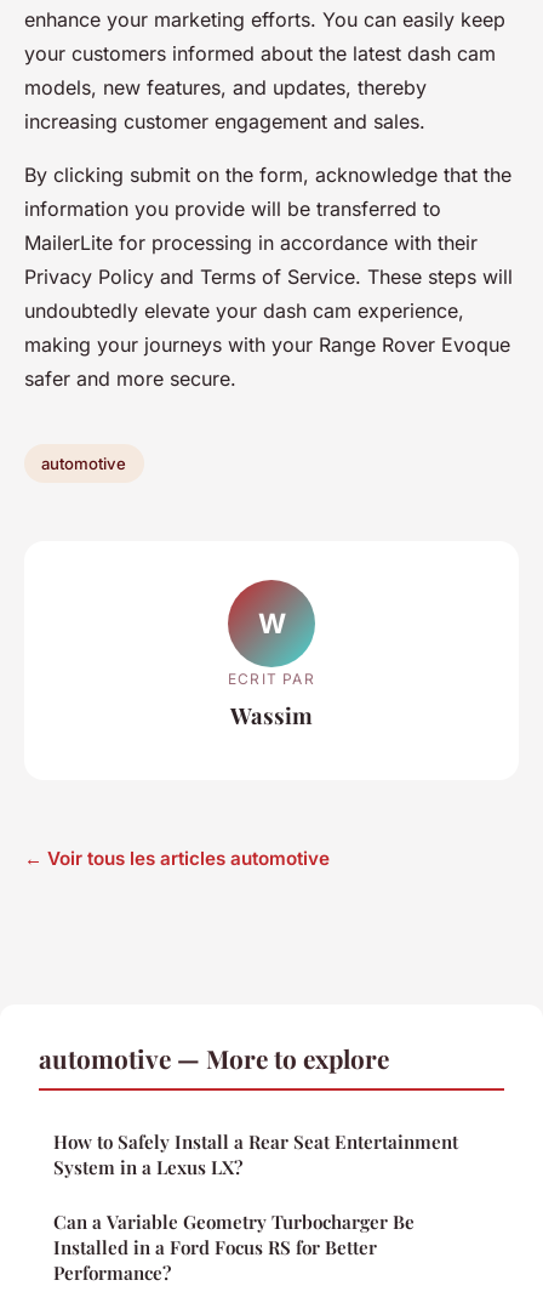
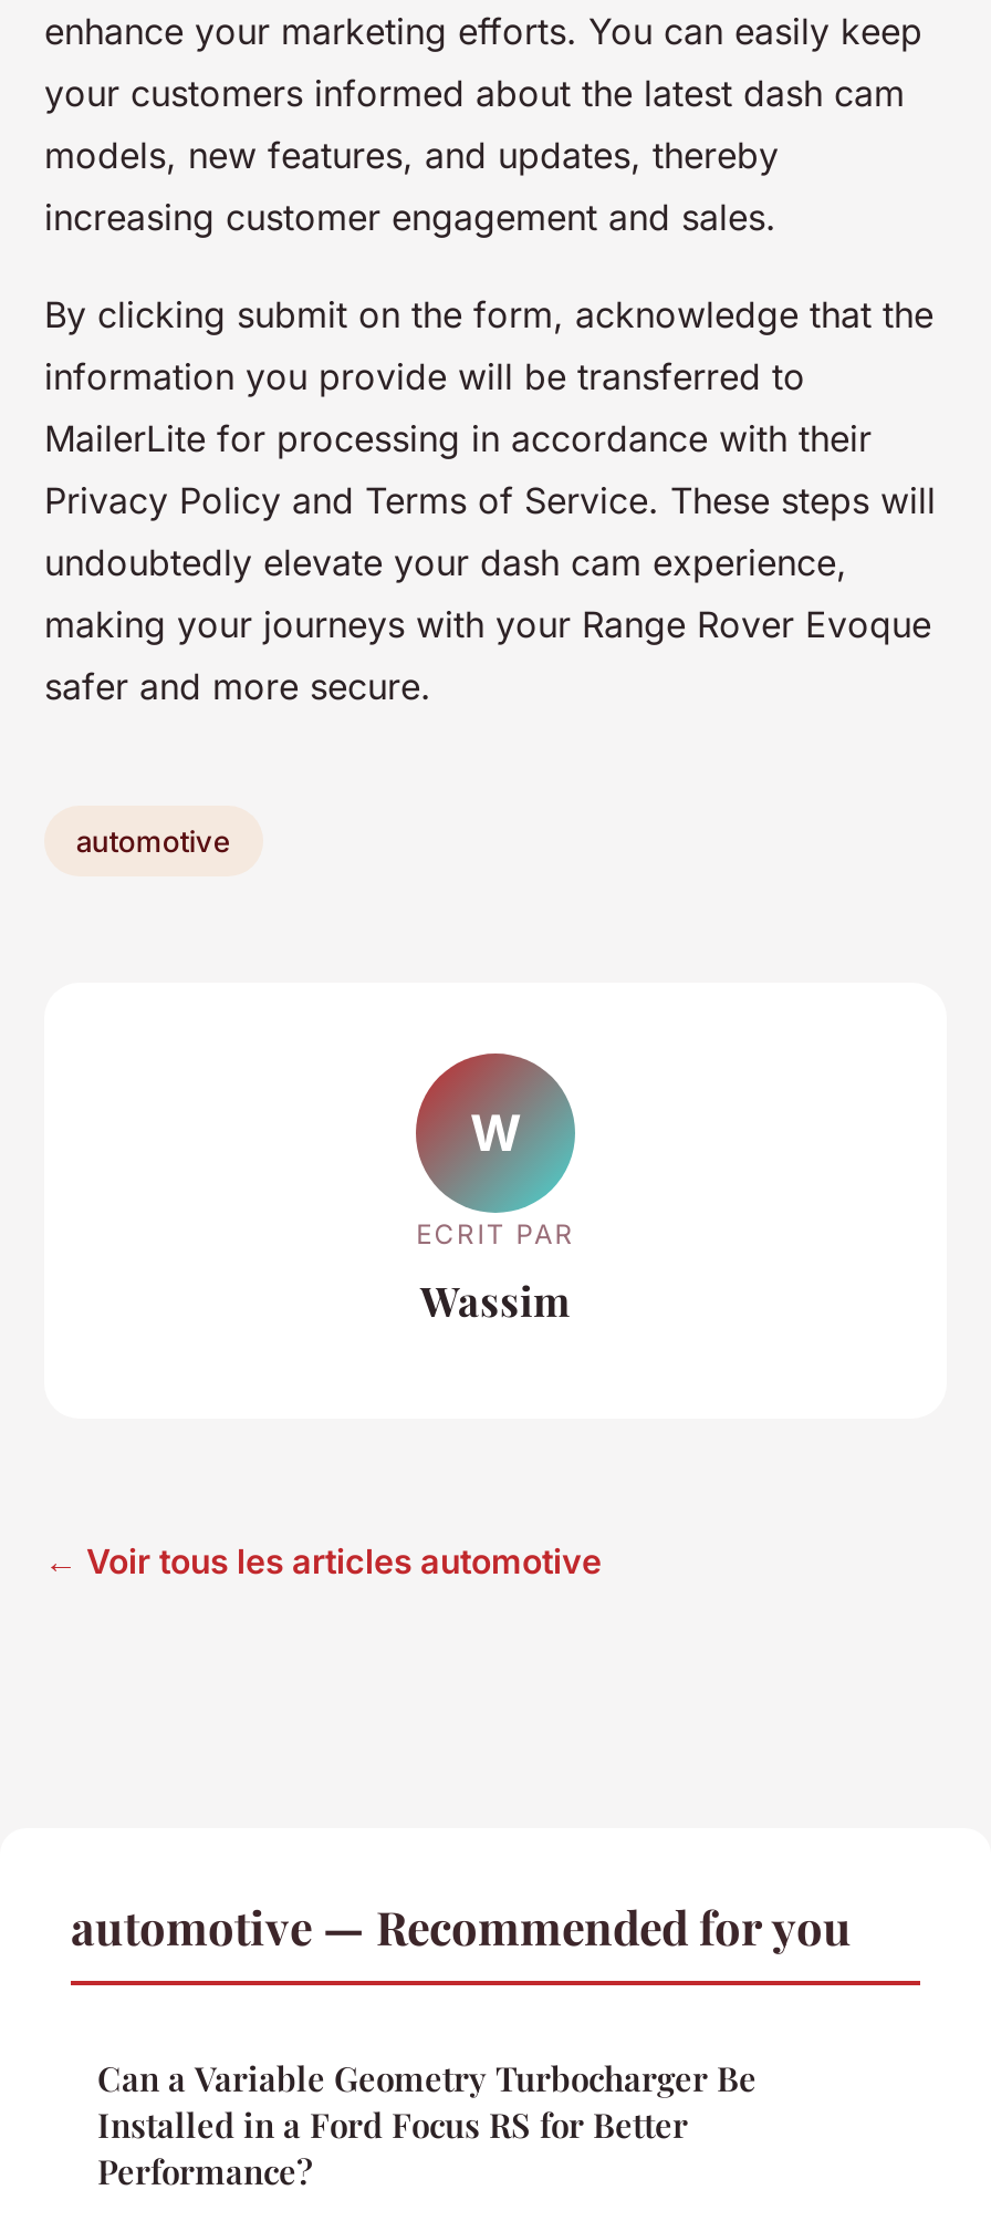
- automotive — More to explore
- How to Safely Install a Rear Seat Entertainment
- System in a Lexus LX?
+ automotive — Recommended for you
